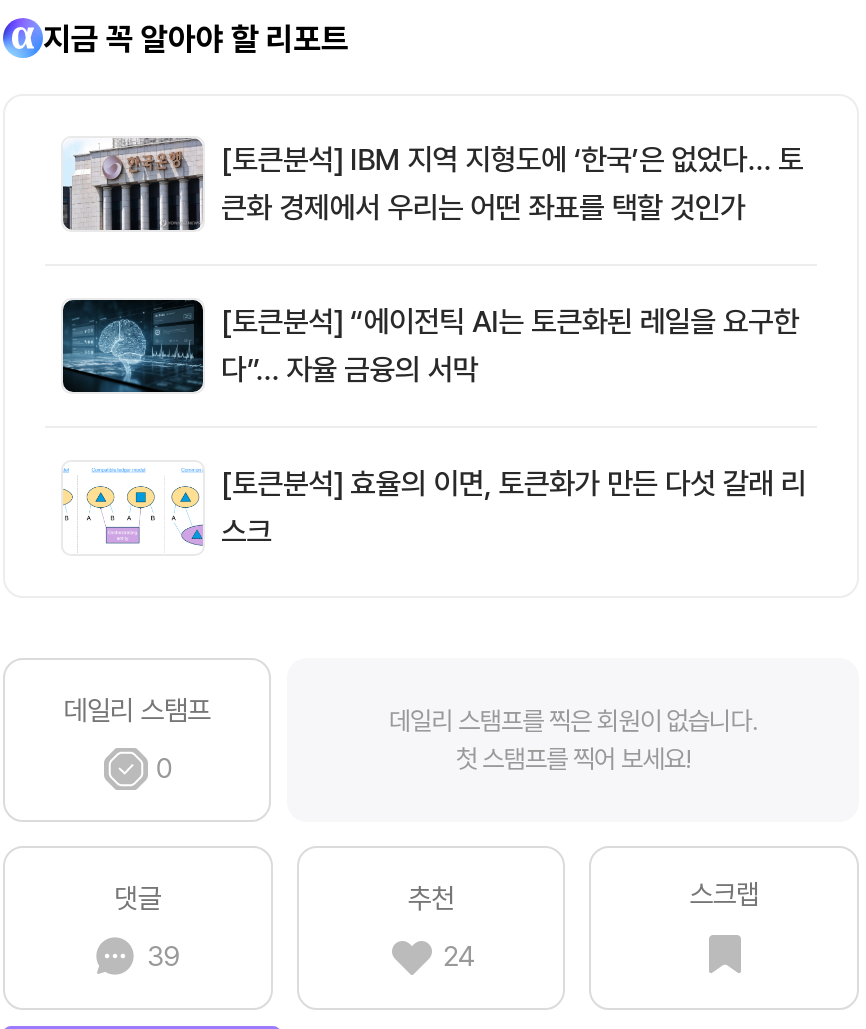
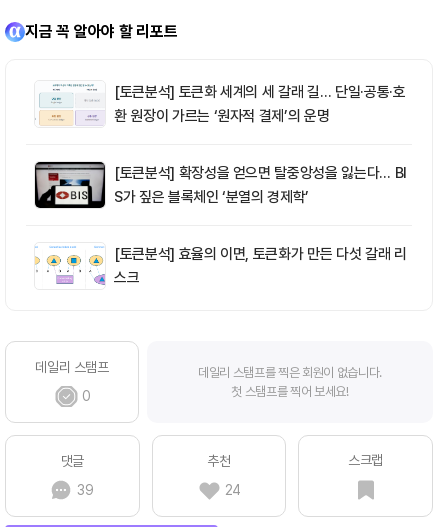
- [image]
- [토큰분석] IBM 지역 지형도에 ‘한국’은 없었다… 토
- 큰화 경제에서 우리는 어떤 좌표를 택할 것인가
+ [image]
+ [토큰분석] 토큰화 세계의 세 갈래 길… 단일·공통·호
+ 환 원장이 가르는 ‘원자적 결제’의 운명

- [image]
- [토큰분석] “에이전틱 AI는 토큰화된 레일을 요구한
- 다”… 자율 금융의 서막
+ [image]
+ [토큰분석] 확장성을 얻으면 탈중앙성을 잃는다… BI
+ S가 짚은 블록체인 ‘분열의 경제학’
